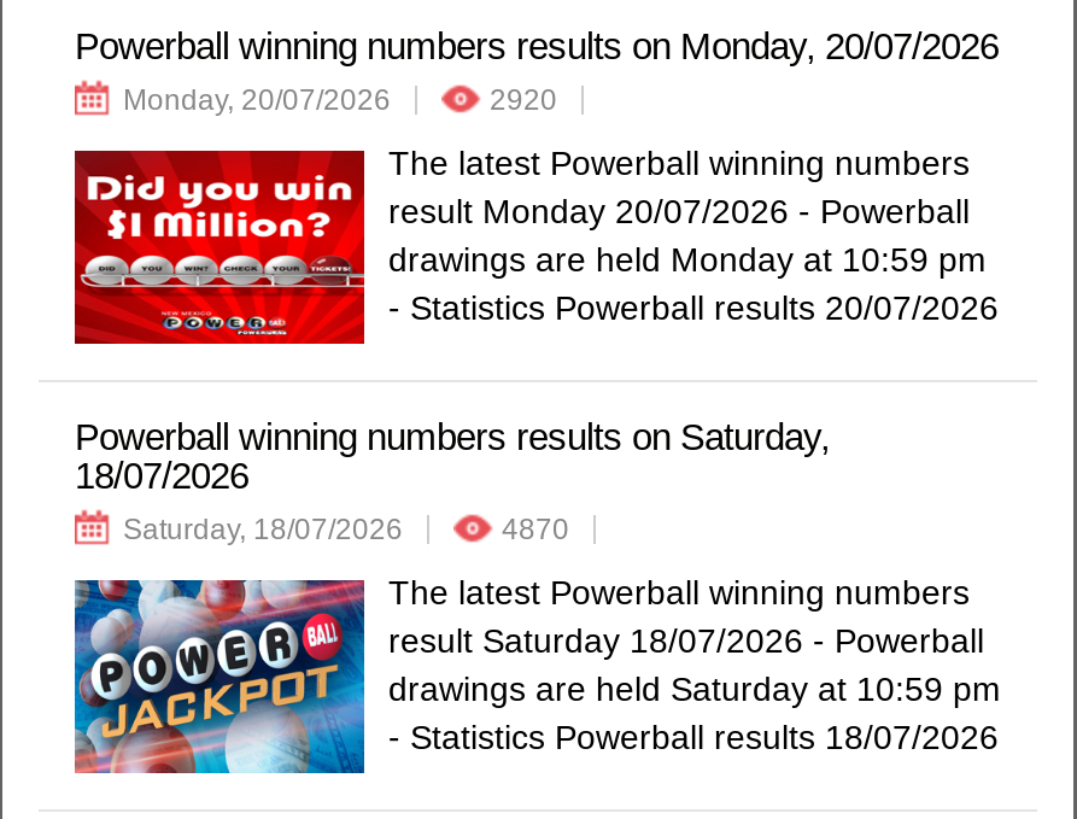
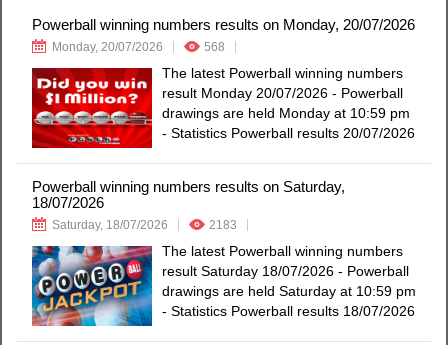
- 2920
+ 568

- 4870
+ 2183
